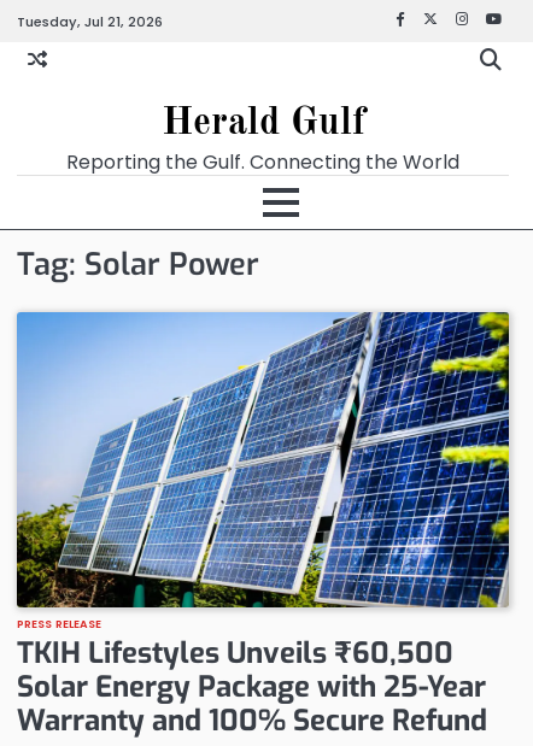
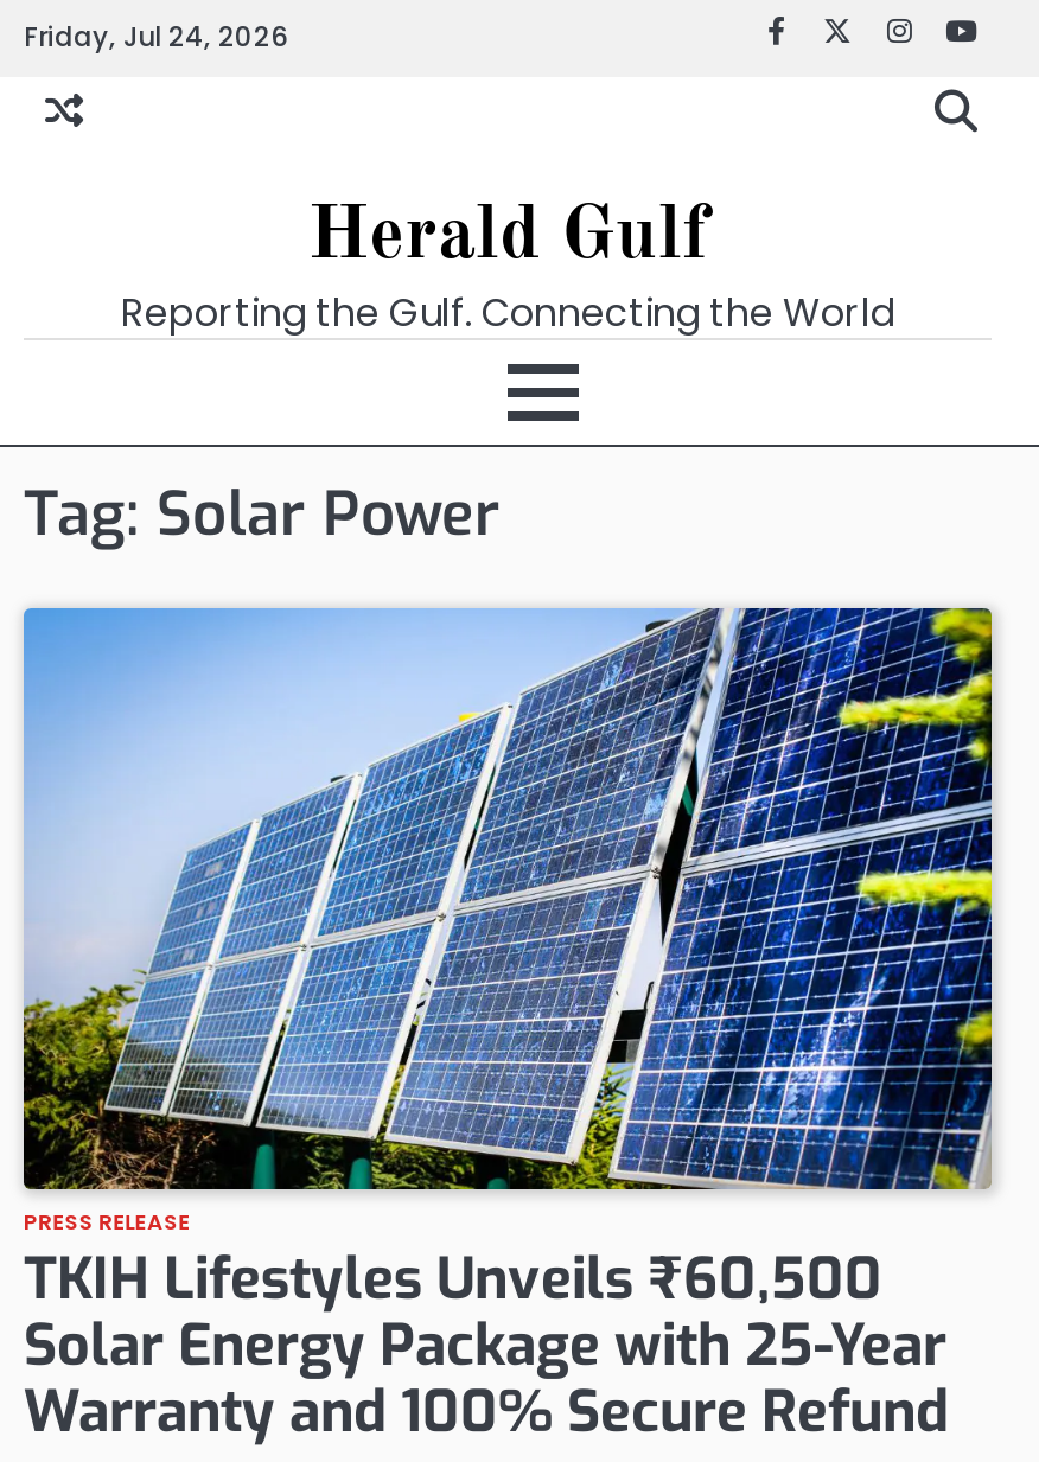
- Tuesday, Jul 21, 2026
+ Friday, Jul 24, 2026
